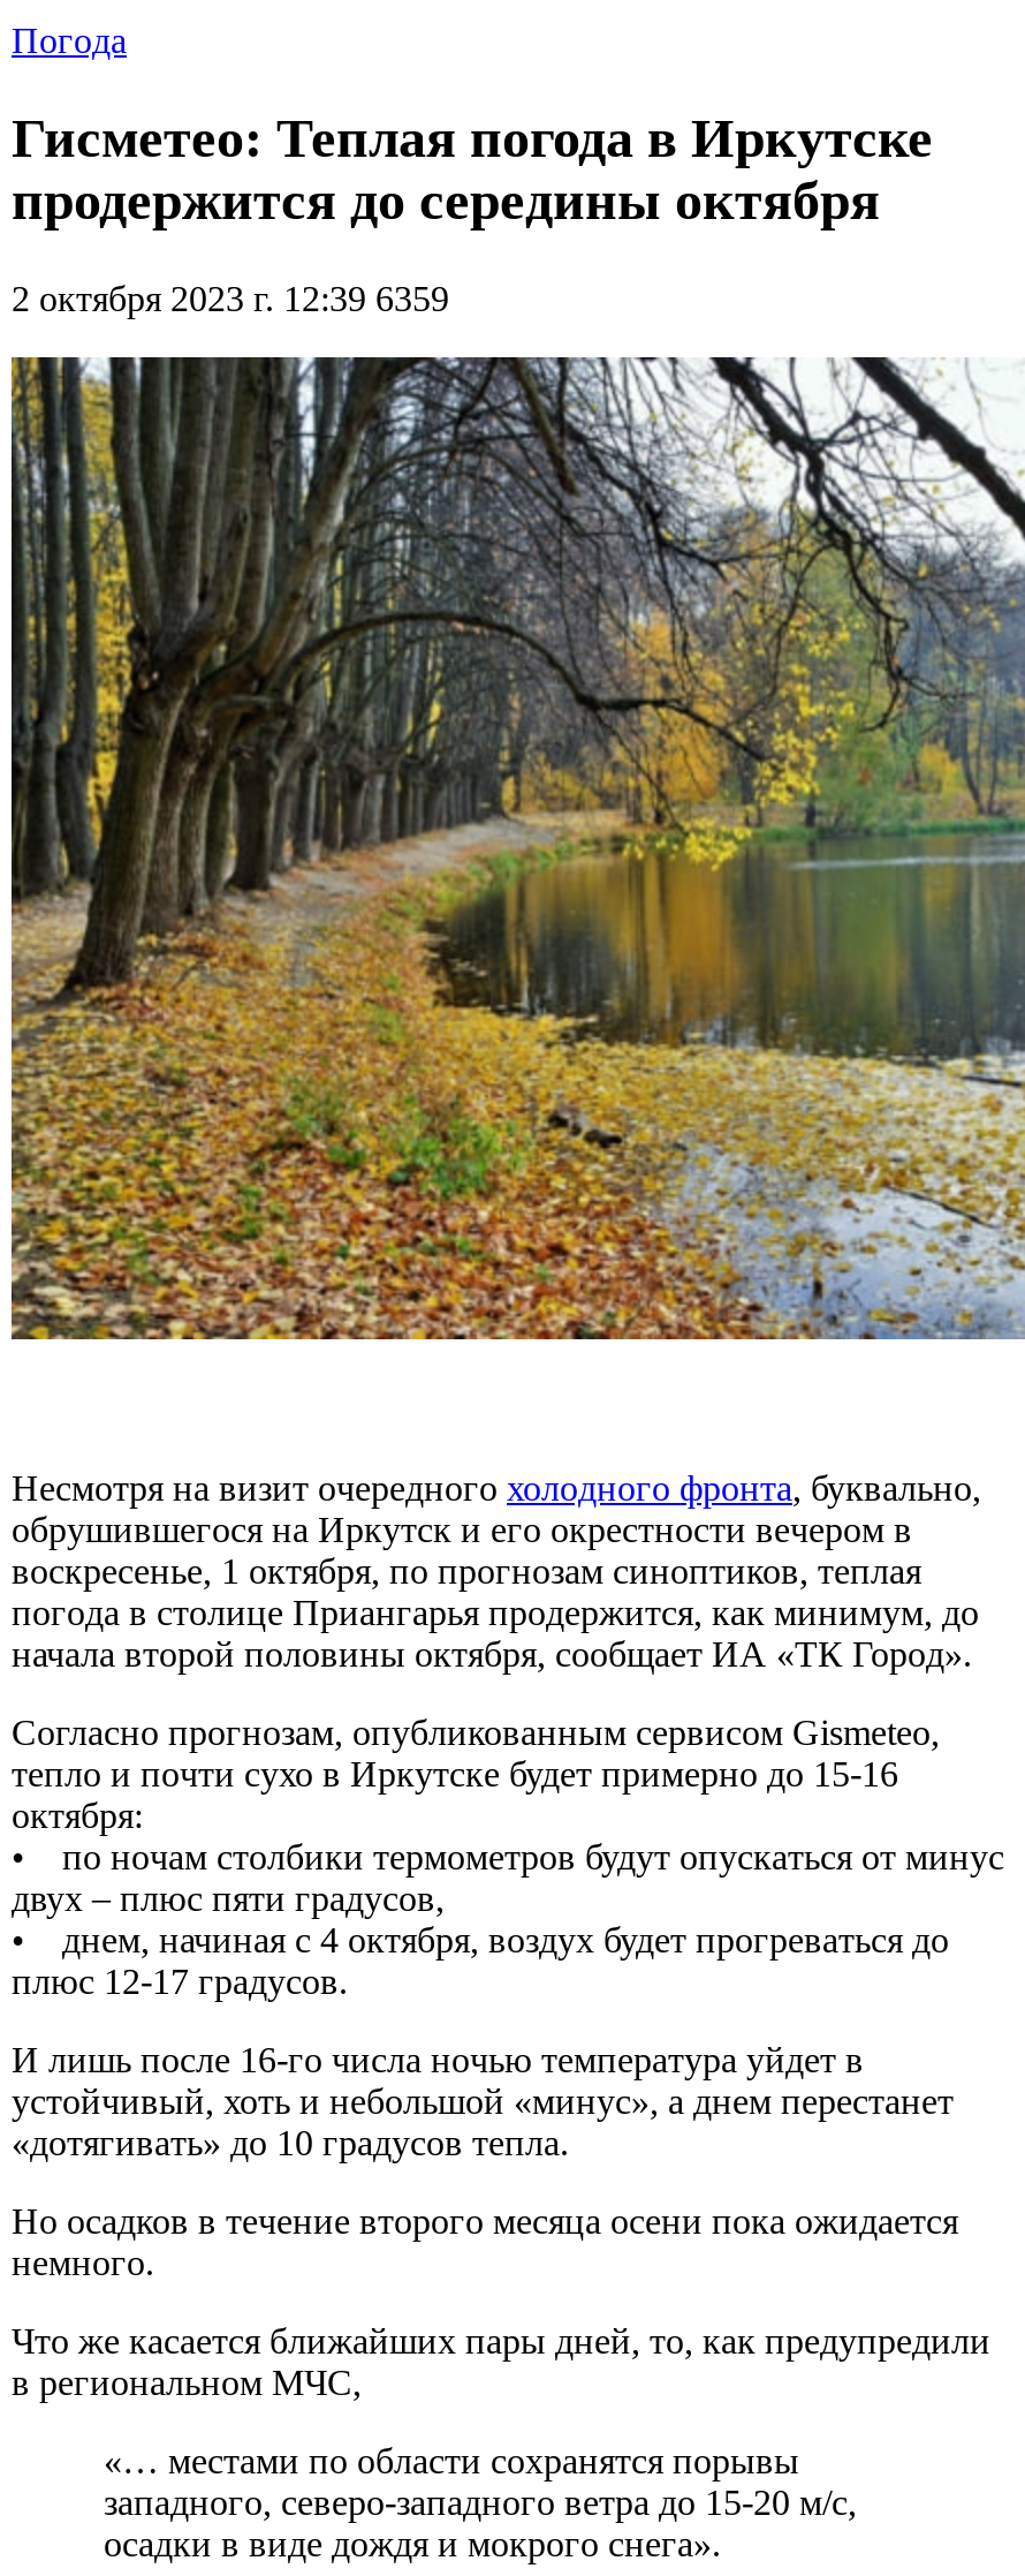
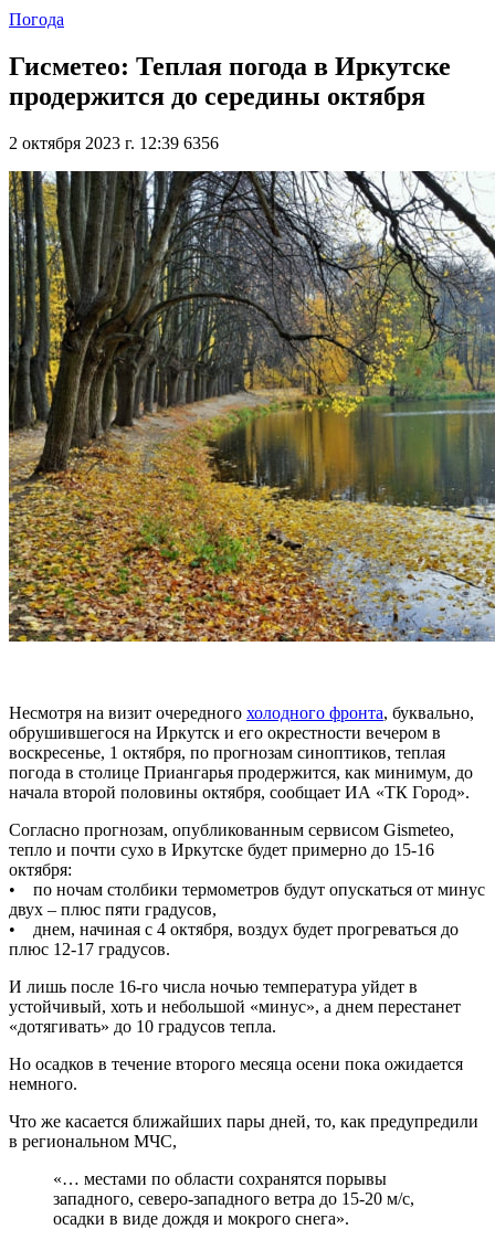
- 2 октября 2023 г. 12:39 6359
+ 2 октября 2023 г. 12:39 6356
